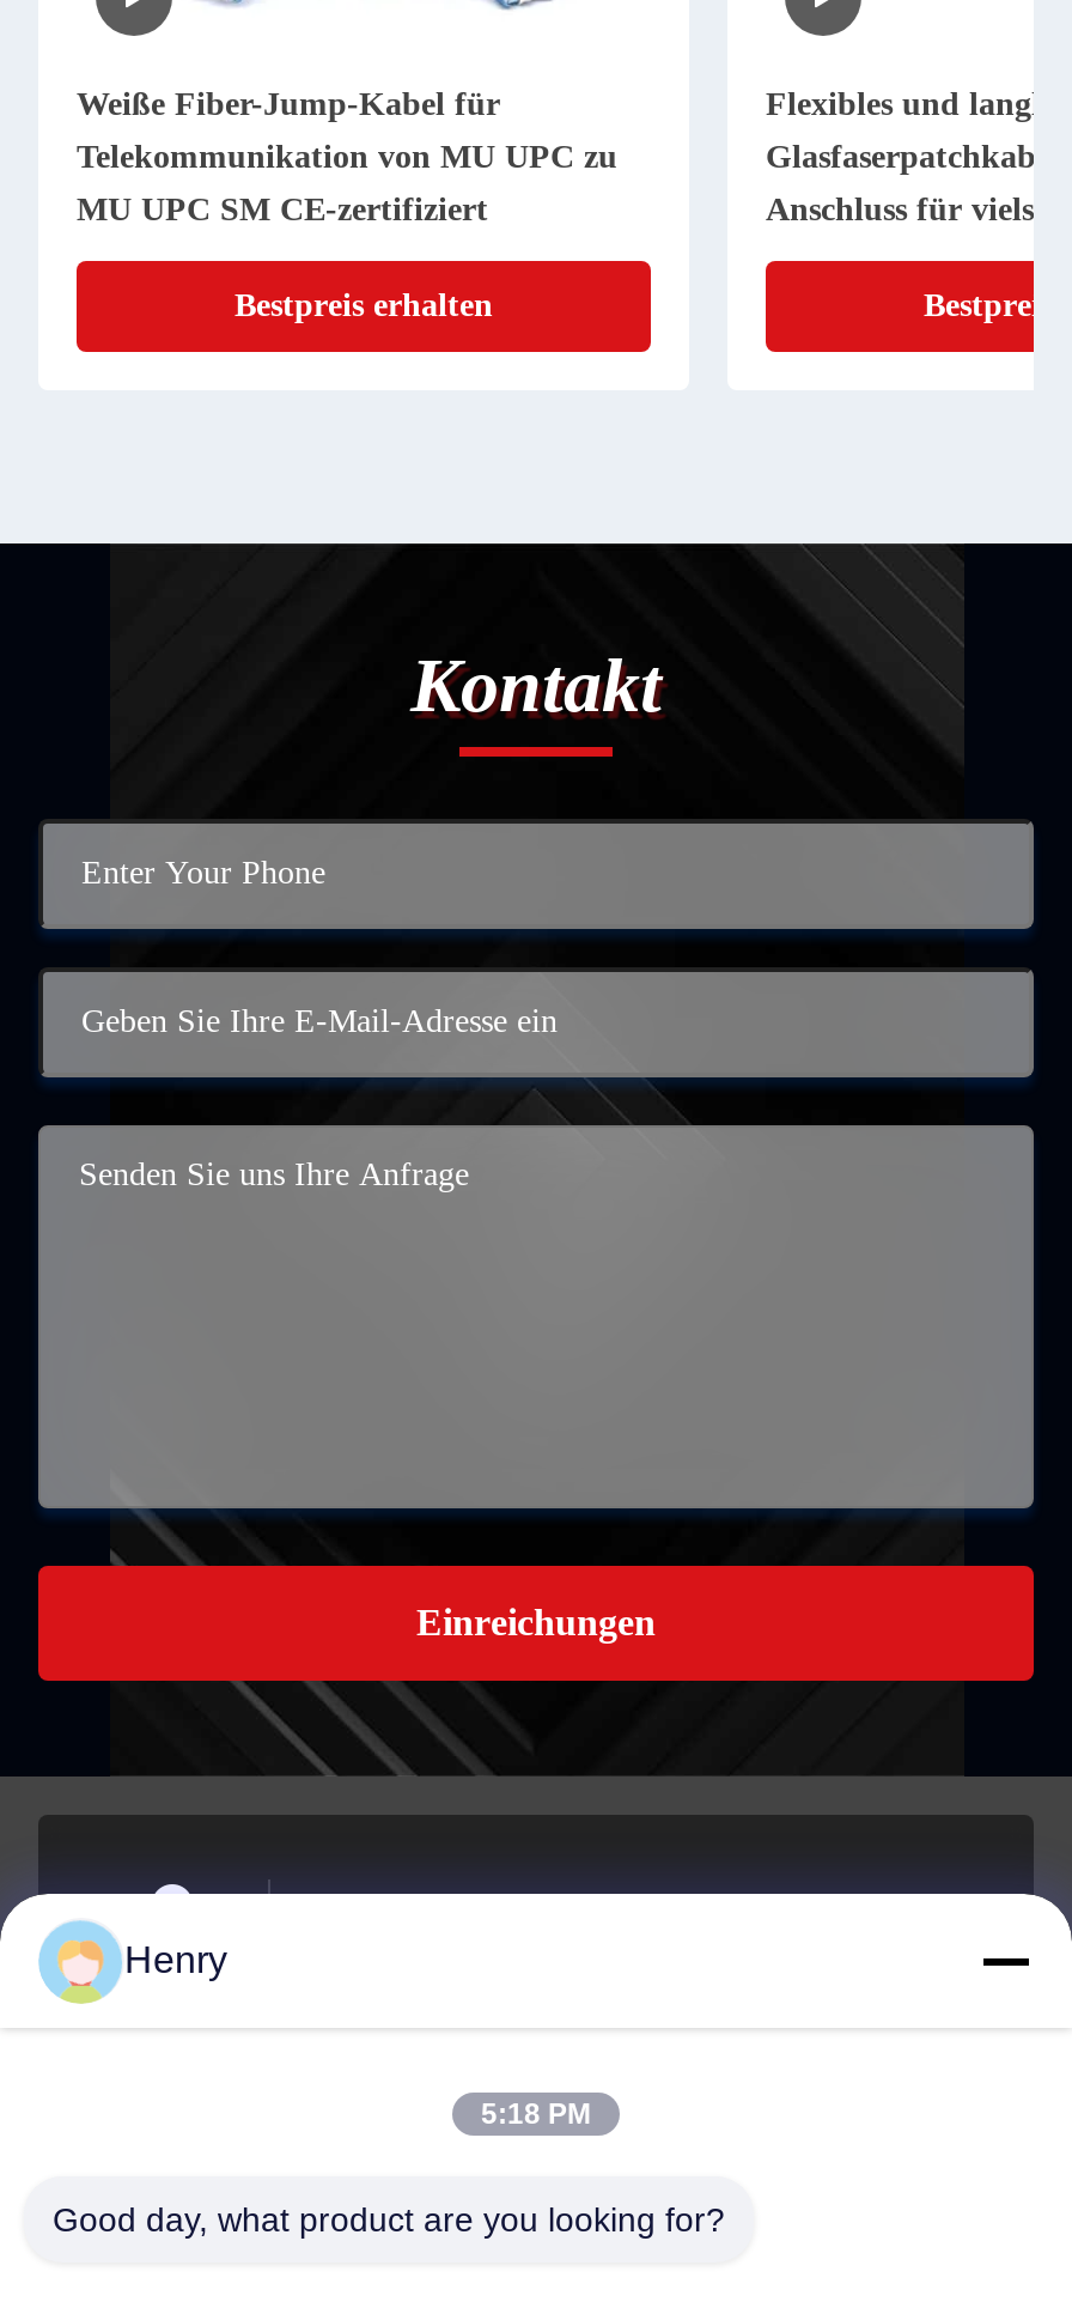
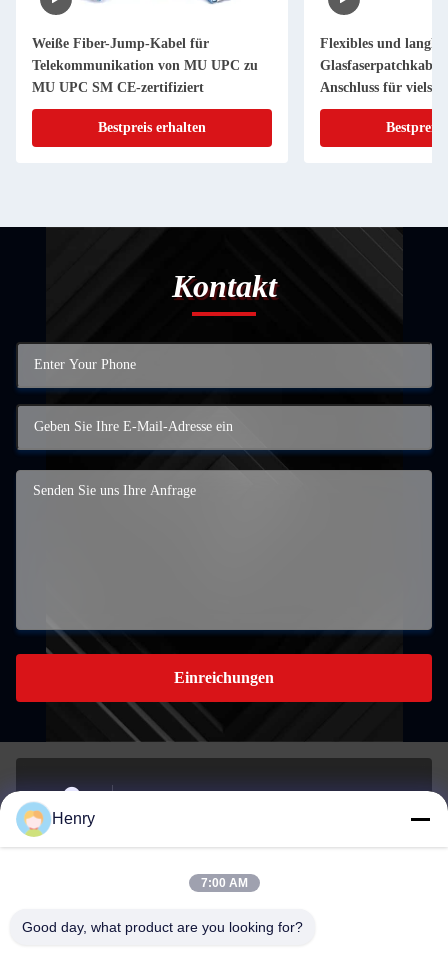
- 5:18 PM
+ 7:00 AM
